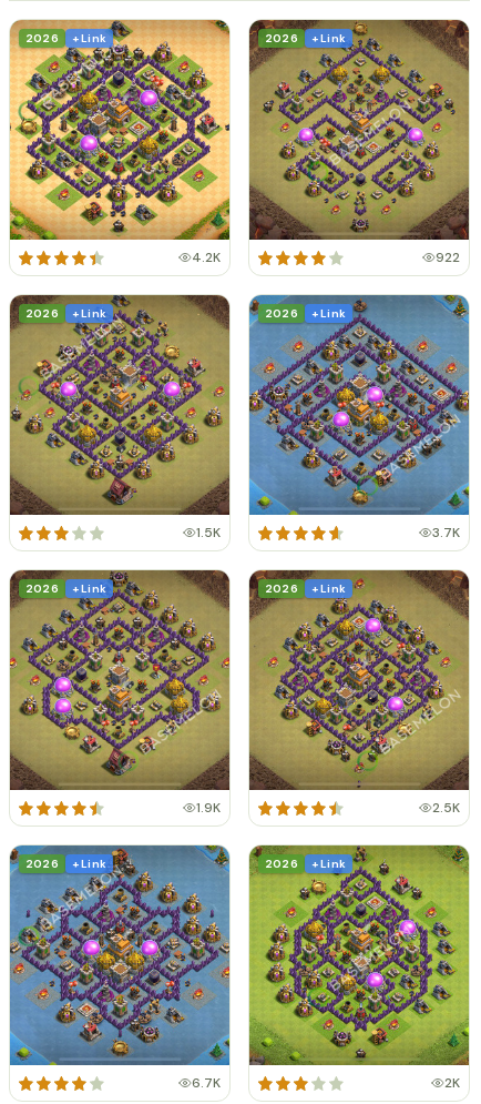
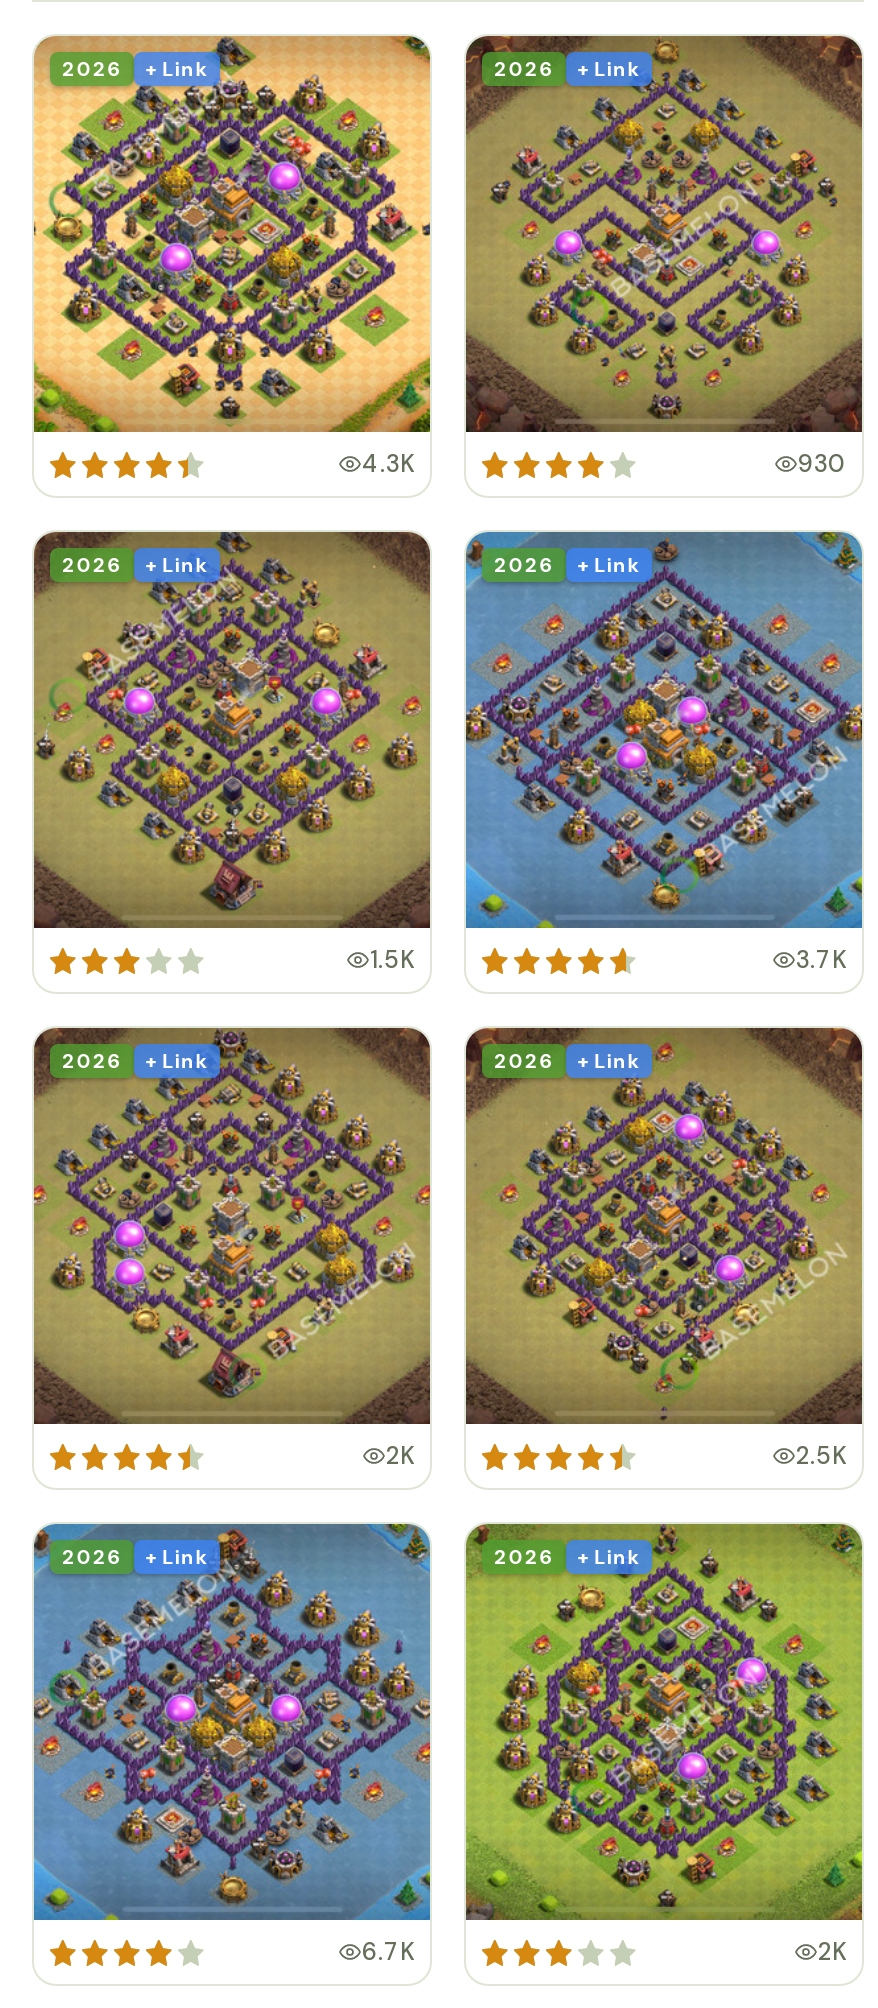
- 4.2K
+ 4.3K

- 922
+ 930

- 1.9K
+ 2K
